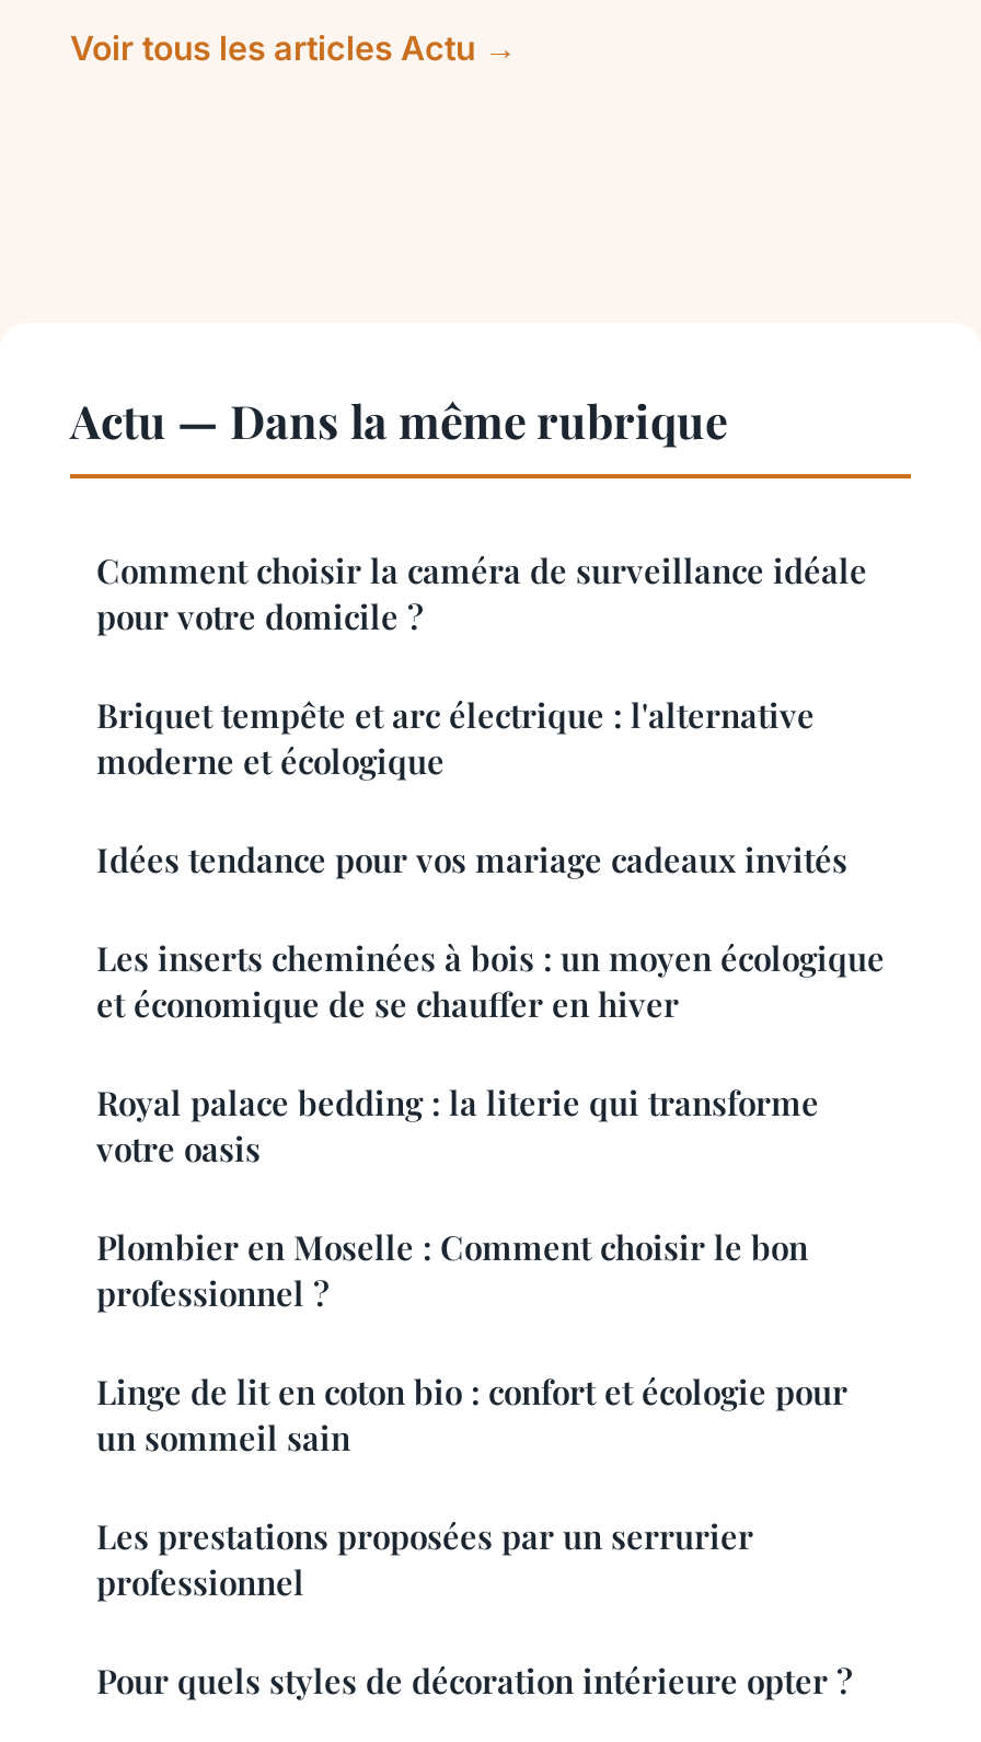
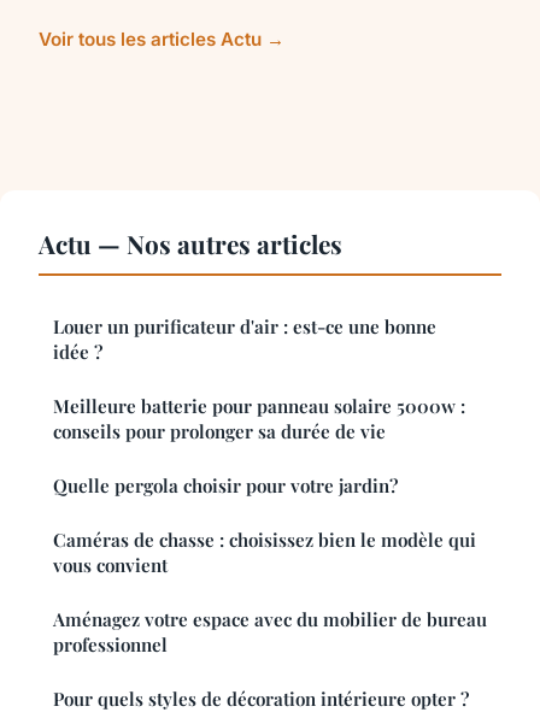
- Actu — Dans la même rubrique
- Comment choisir la caméra de surveillance idéale
- pour votre domicile ?
- Briquet tempête et arc électrique : l'alternative
- moderne et écologique
- Idées tendance pour vos mariage cadeaux invités
- Les inserts cheminées à bois : un moyen écologique
- et économique de se chauffer en hiver
- Royal palace bedding : la literie qui transforme
- votre oasis
- Plombier en Moselle : Comment choisir le bon
- professionnel ?
- Linge de lit en coton bio : confort et écologie pour
- un sommeil sain
- Les prestations proposées par un serrurier
+ Actu — Nos autres articles
+ Louer un purificateur d'air : est-ce une bonne
+ idée ?
+ Meilleure batterie pour panneau solaire 5000w :
+ conseils pour prolonger sa durée de vie
+ Quelle pergola choisir pour votre jardin?
+ Caméras de chasse : choisissez bien le modèle qui
+ vous convient
+ Aménagez votre espace avec du mobilier de bureau
